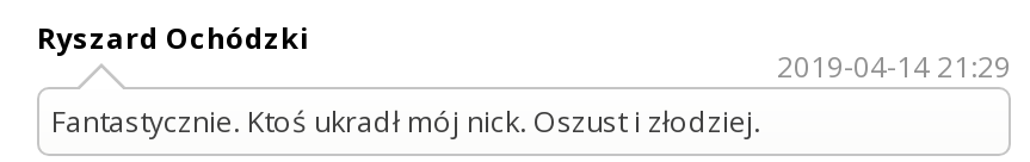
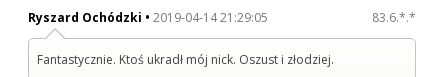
- 2019-04-14 21:29
+ 2019-04-14 21:29:05
+ 83.6.*.*
